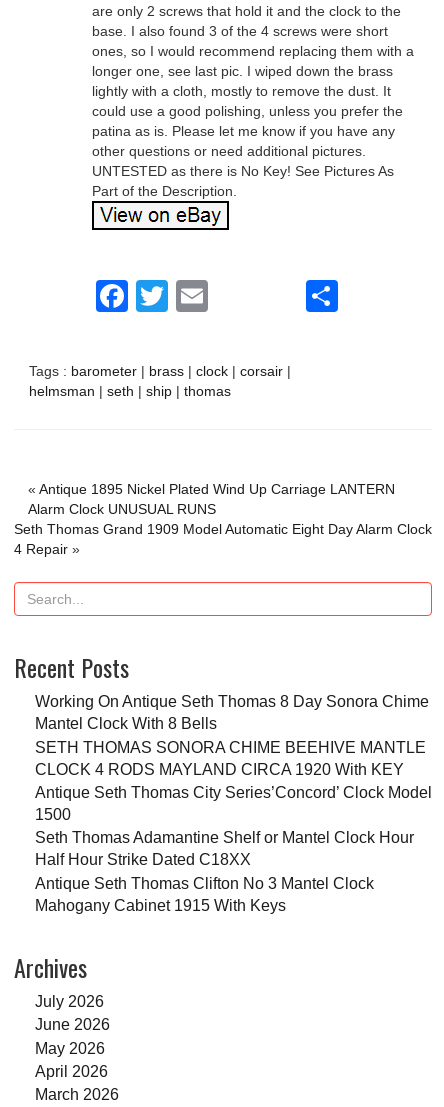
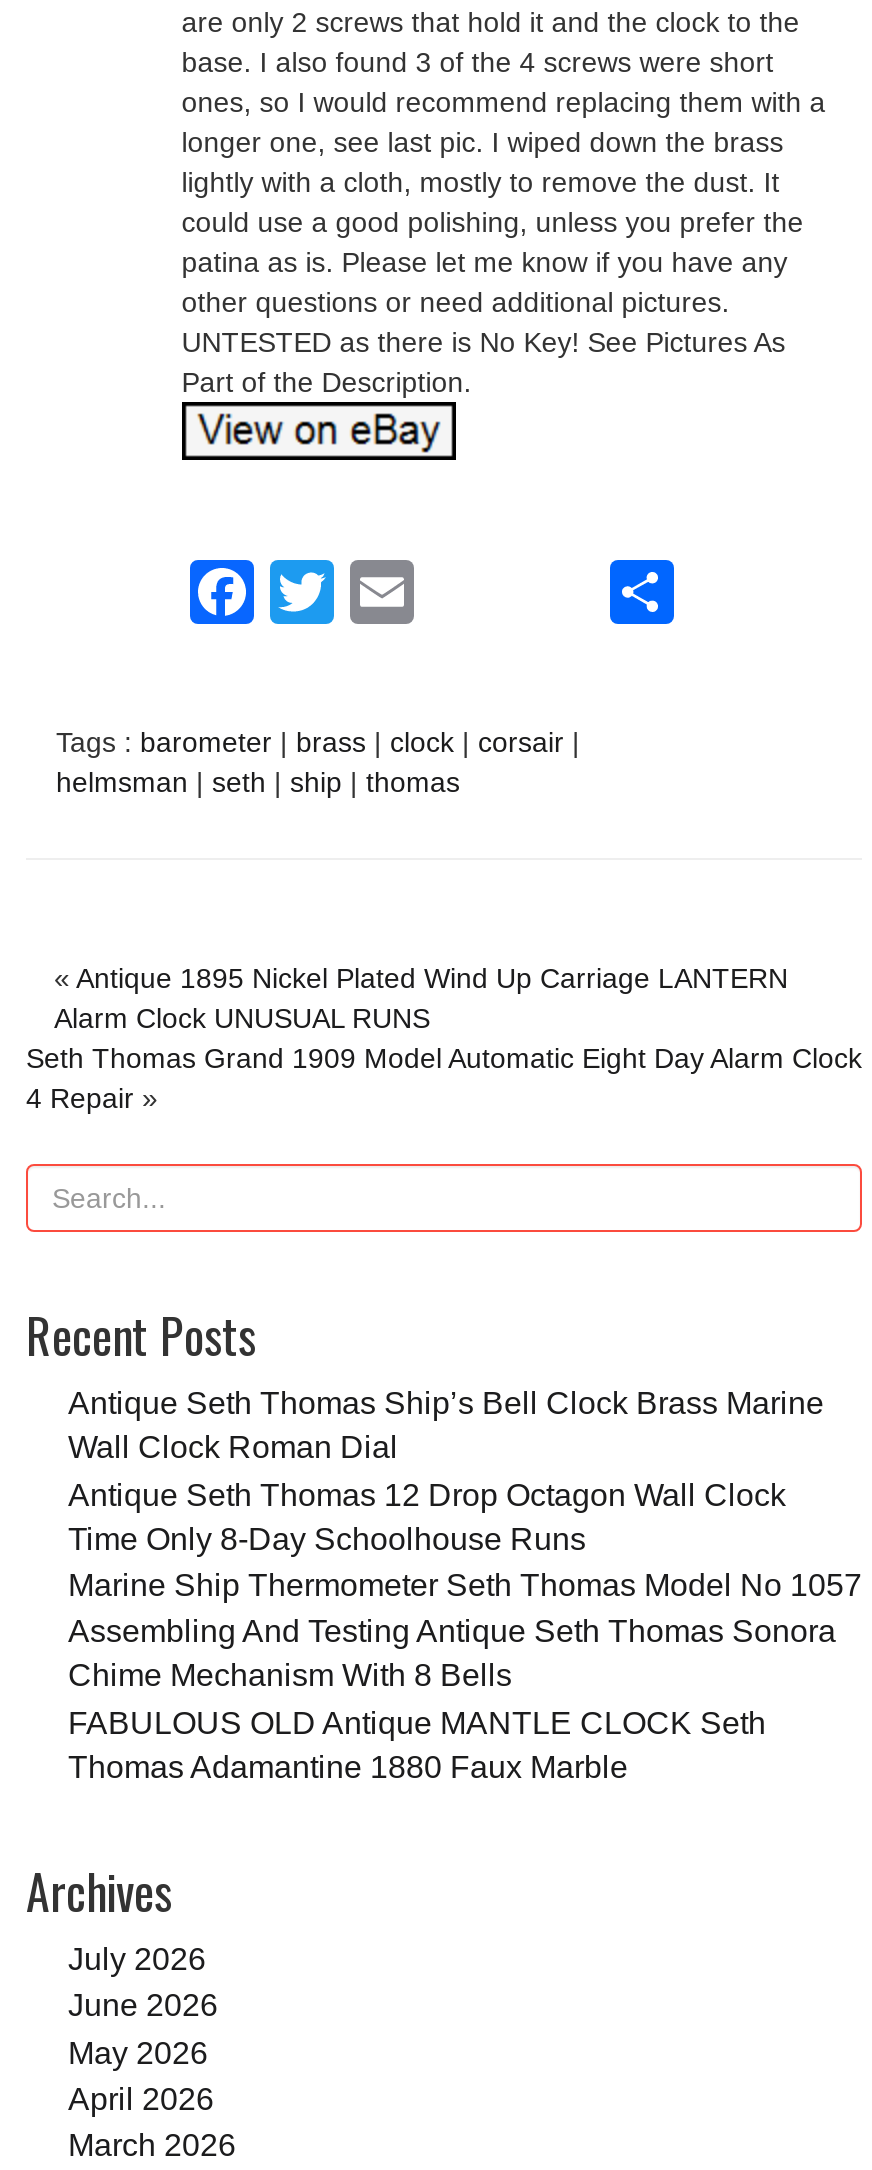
- Working On Antique Seth Thomas 8 Day Sonora Chime
- Mantel Clock With 8 Bells
- SETH THOMAS SONORA CHIME BEEHIVE MANTLE
- CLOCK 4 RODS MAYLAND CIRCA 1920 With KEY
- Antique Seth Thomas City Series’Concord’ Clock Model
- 1500
- Seth Thomas Adamantine Shelf or Mantel Clock Hour
- Half Hour Strike Dated C18XX
- Antique Seth Thomas Clifton No 3 Mantel Clock
- Mahogany Cabinet 1915 With Keys
+ Antique Seth Thomas Ship’s Bell Clock Brass Marine
+ Wall Clock Roman Dial
+ Antique Seth Thomas 12 Drop Octagon Wall Clock
+ Time Only 8-Day Schoolhouse Runs
+ Marine Ship Thermometer Seth Thomas Model No 1057
+ Assembling And Testing Antique Seth Thomas Sonora
+ Chime Mechanism With 8 Bells
+ FABULOUS OLD Antique MANTLE CLOCK Seth
+ Thomas Adamantine 1880 Faux Marble
